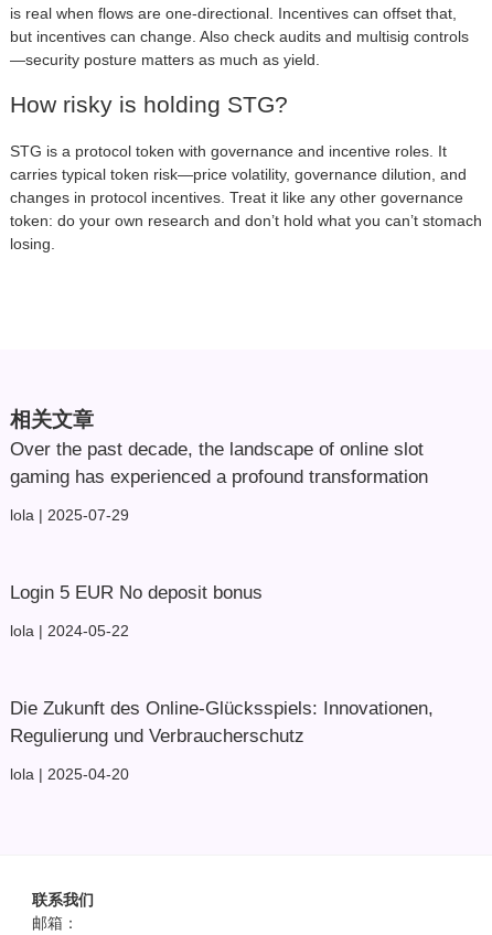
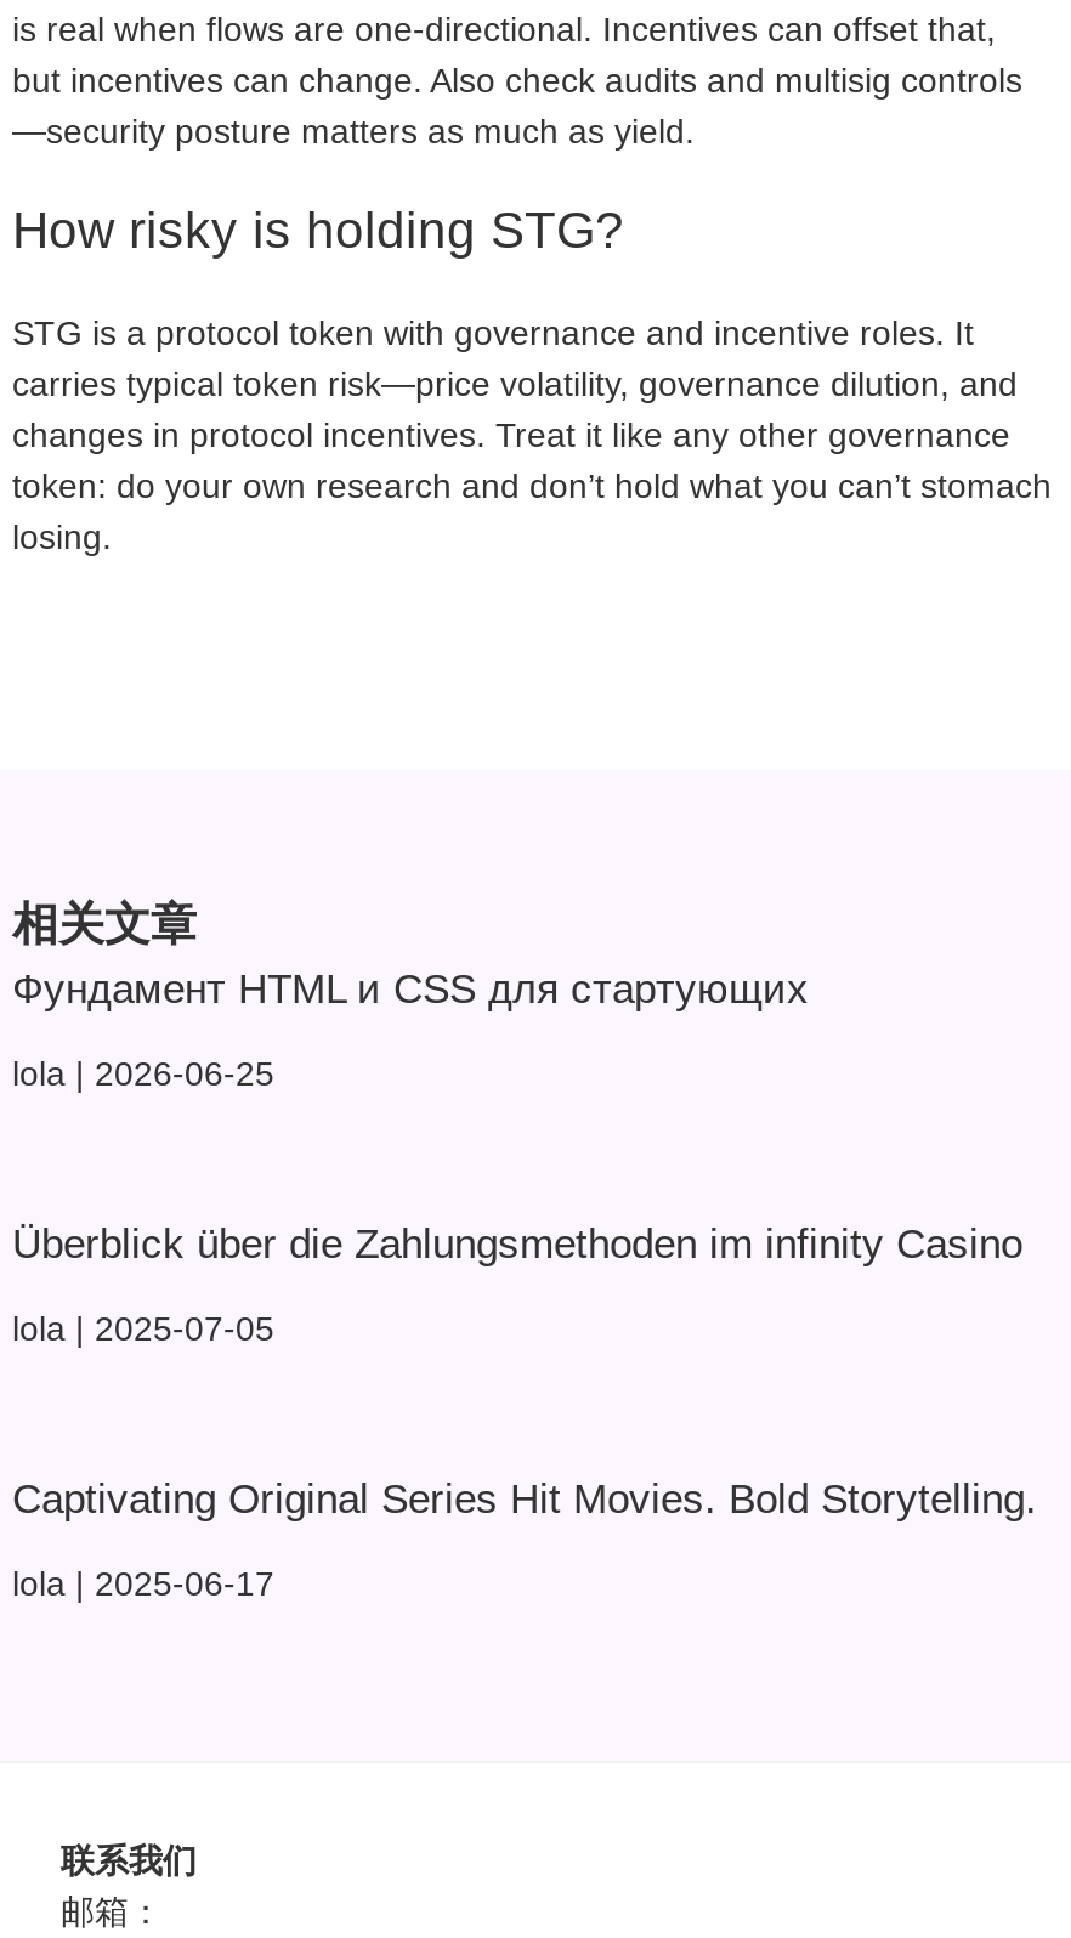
- Over the past decade, the landscape of online slot
- gaming has experienced a profound transformation
+ Фундамент HTML и CSS для стартующих

- lola 2025-07-29
+ lola 2026-06-25

- Login 5 EUR No deposit bonus
+ Überblick über die Zahlungsmethoden im infinity Casino

- lola 2024-05-22
+ lola 2025-07-05

- Die Zukunft des Online-Glücksspiels: Innovationen,
- Regulierung und Verbraucherschutz
+ Captivating Original Series Hit Movies. Bold Storytelling.

- lola 2025-04-20
+ lola 2025-06-17
